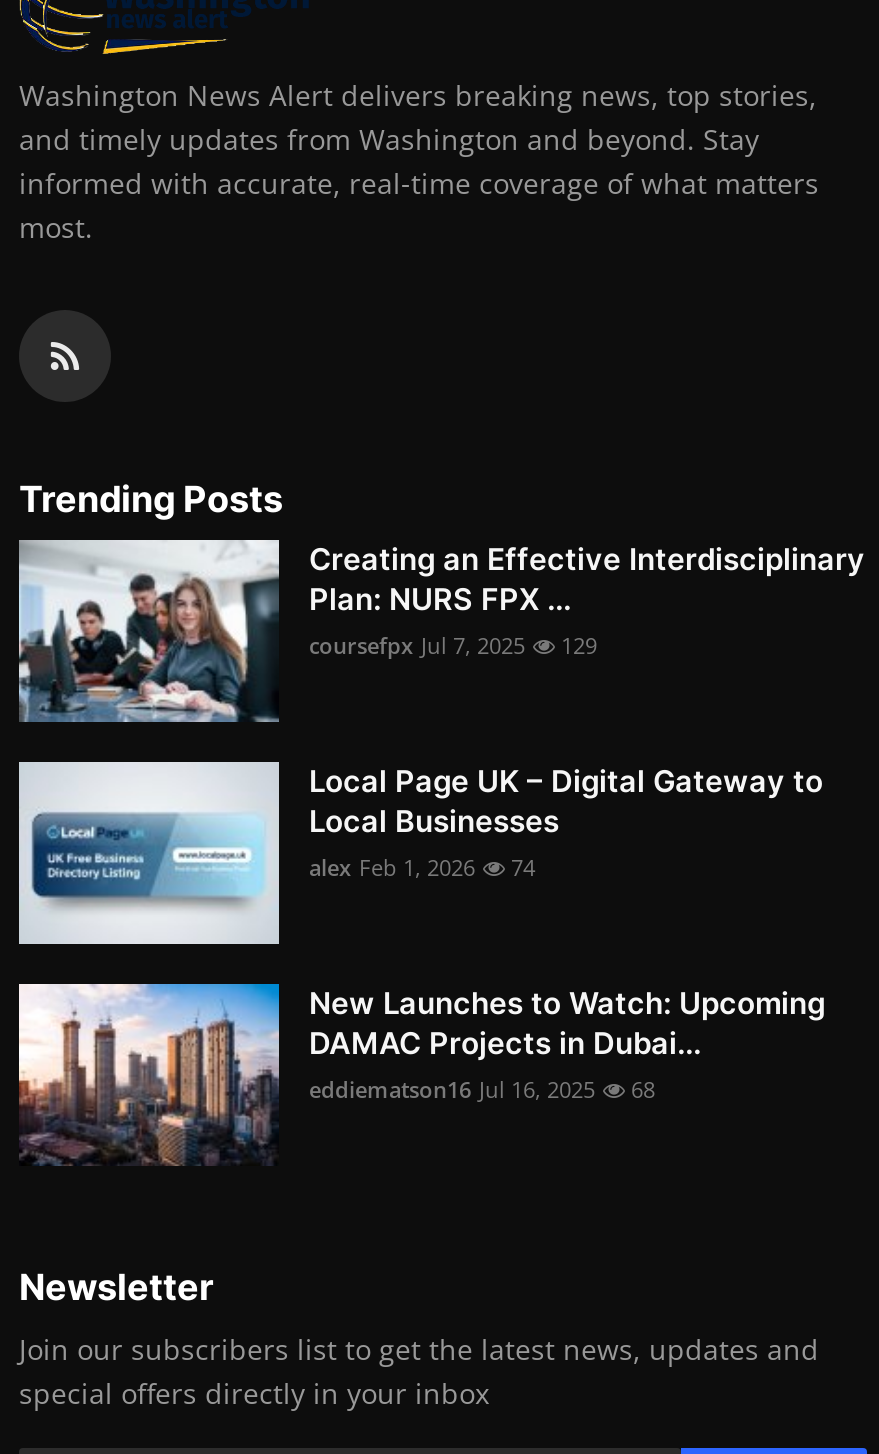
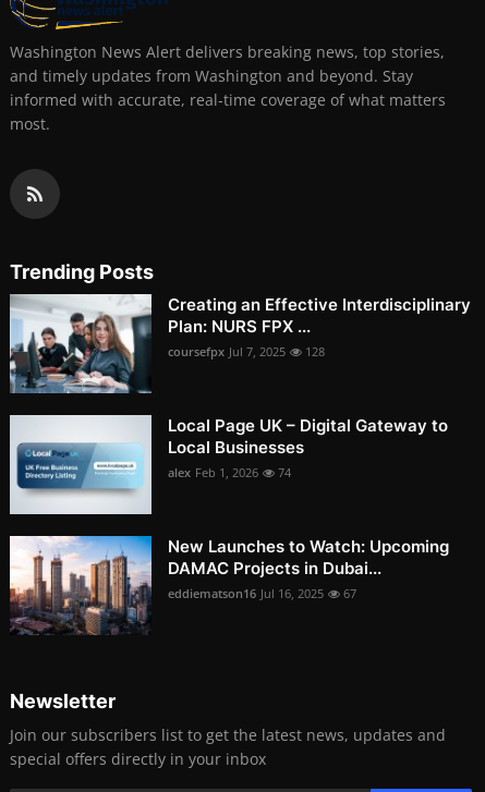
- coursefpx Jul 7, 2025 129
+ coursefpx Jul 7, 2025 128

- eddiematson16 Jul 16, 2025 68
+ eddiematson16 Jul 16, 2025 67
